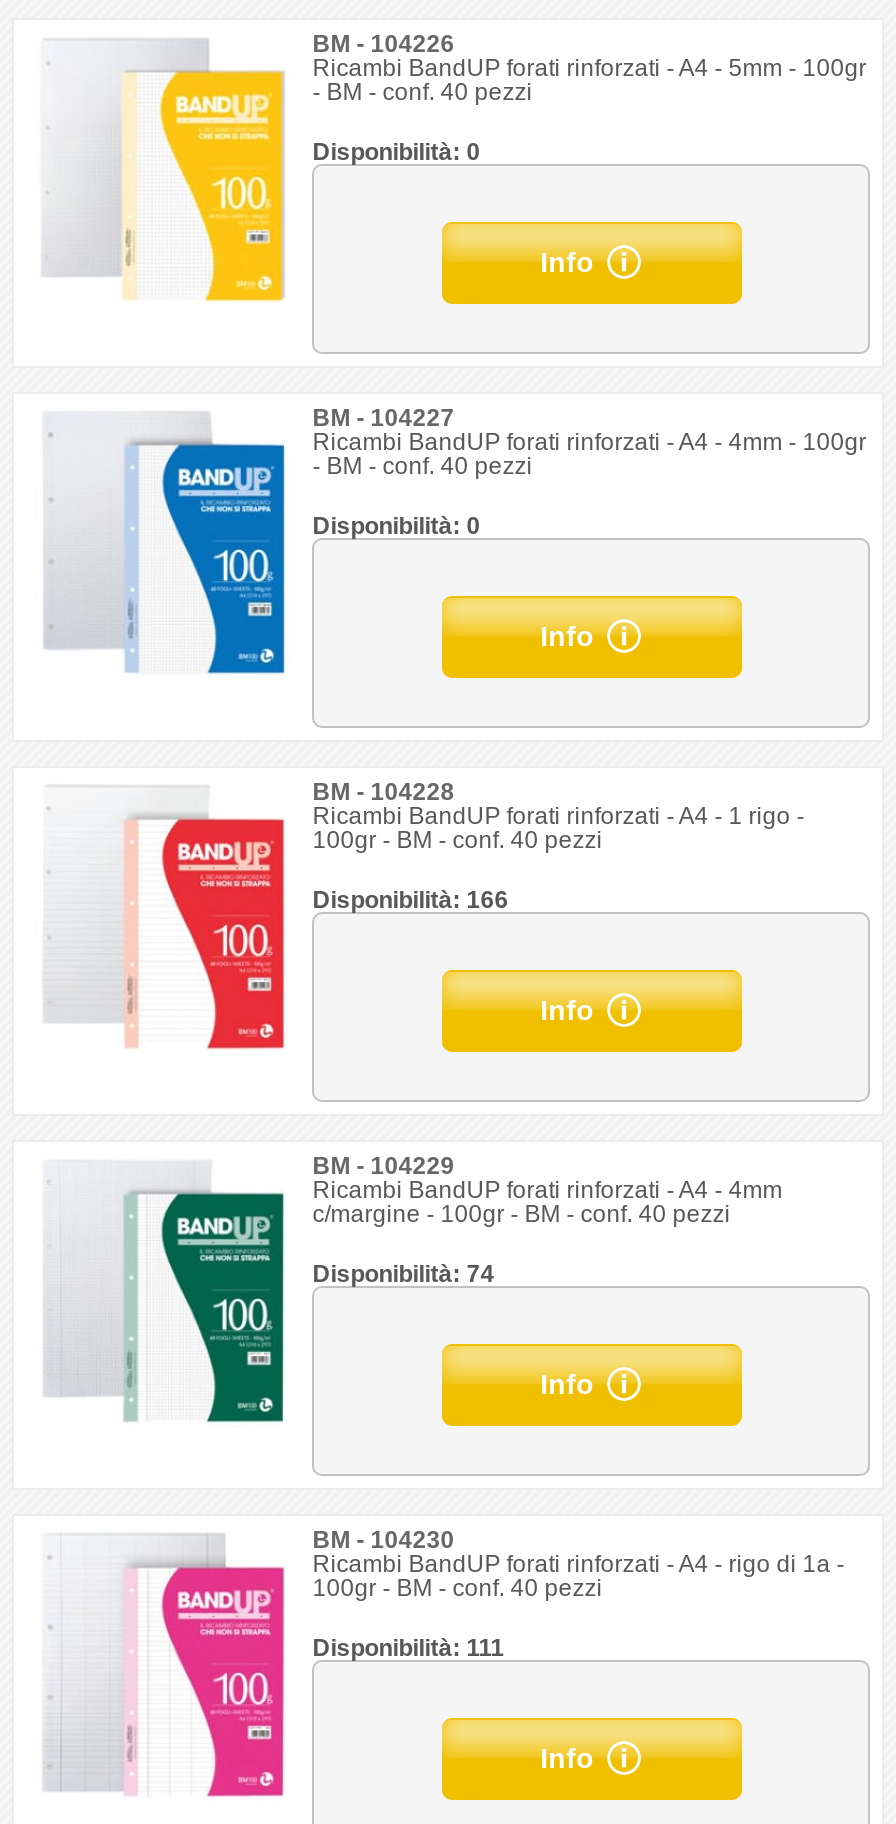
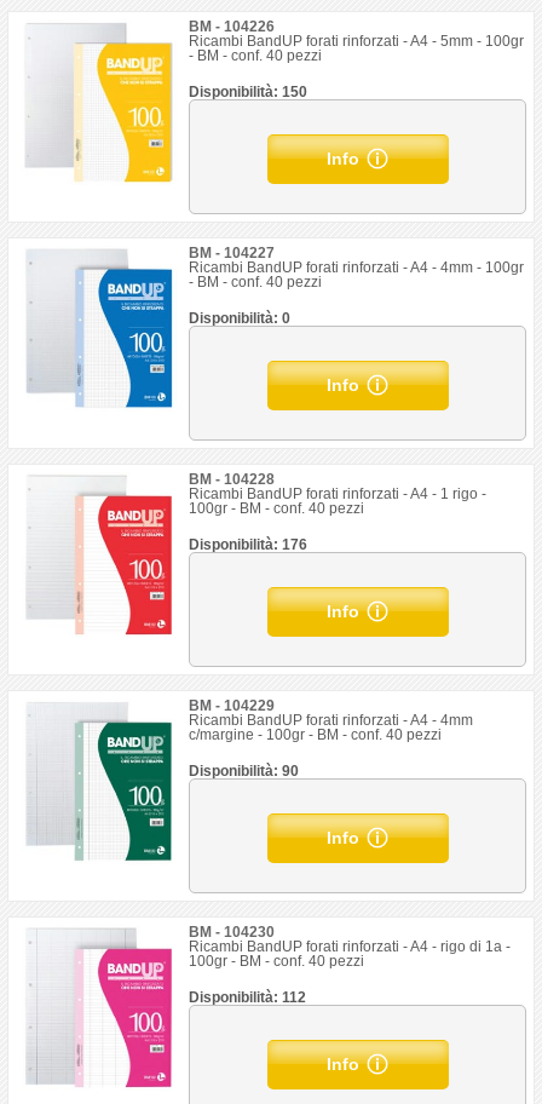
- Disponibilità: 0
+ Disponibilità: 150

- Disponibilità: 166
+ Disponibilità: 176

- Disponibilità: 74
+ Disponibilità: 90

- Disponibilità: 111
+ Disponibilità: 112
